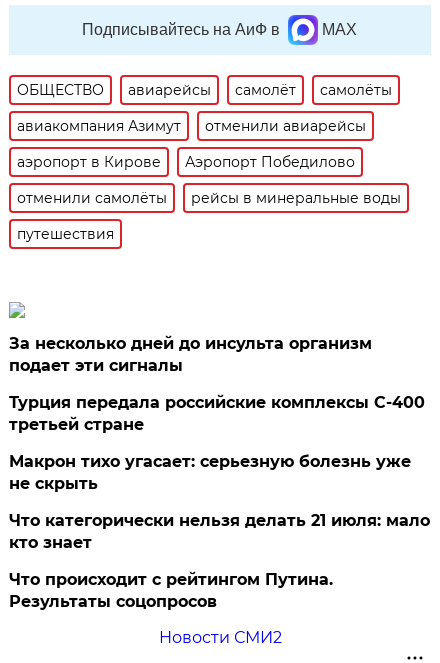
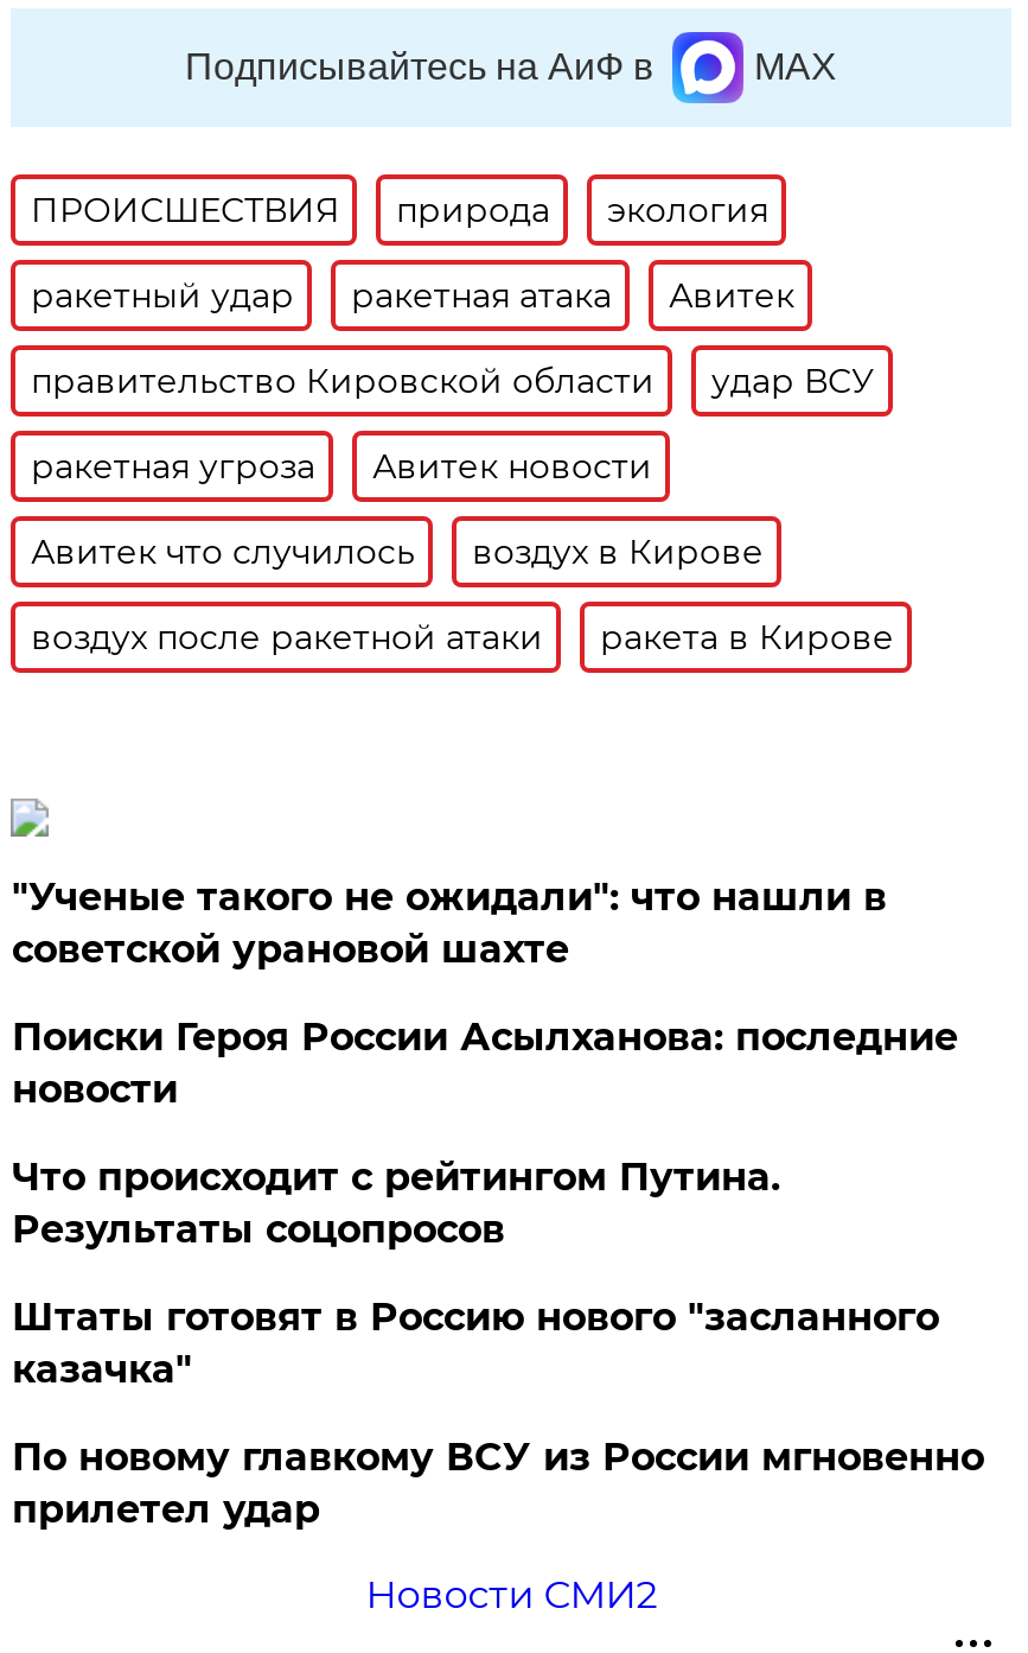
- ОБЩЕСТВО
- авиарейсы
- самолёт
- самолёты
- авиакомпания Азимут
- отменили авиарейсы
- аэропорт в Кирове
- Аэропорт Победилово
- отменили самолёты
- рейсы в минеральные воды
- путешествия
+ ПРОИСШЕСТВИЯ
+ природа
+ экология
+ ракетный удар
+ ракетная атака
+ Авитек
+ правительство Кировской области
+ удар ВСУ
+ ракетная угроза
+ Авитек новости
+ Авитек что случилось
+ воздух в Кирове
+ воздух после ракетной атаки
+ ракета в Кирове

- За несколько дней до инсульта организм
- подает эти сигналы
- Турция передала российские комплексы С-400
- третьей стране
- Макрон тихо угасает: серьезную болезнь уже
- не скрыть
- Что категорически нельзя делать 21 июля: мало
- кто знает
+ "Ученые такого не ожидали": что нашли в
+ советской урановой шахте
+ Поиски Героя России Асылханова: последние
+ новости

moved up: Что происходит с рейтингом Путина. | Результаты соцопросов

+ Штаты готовят в Россию нового "засланного
+ казачка"
+ По новому главкому ВСУ из России мгновенно
+ прилетел удар
